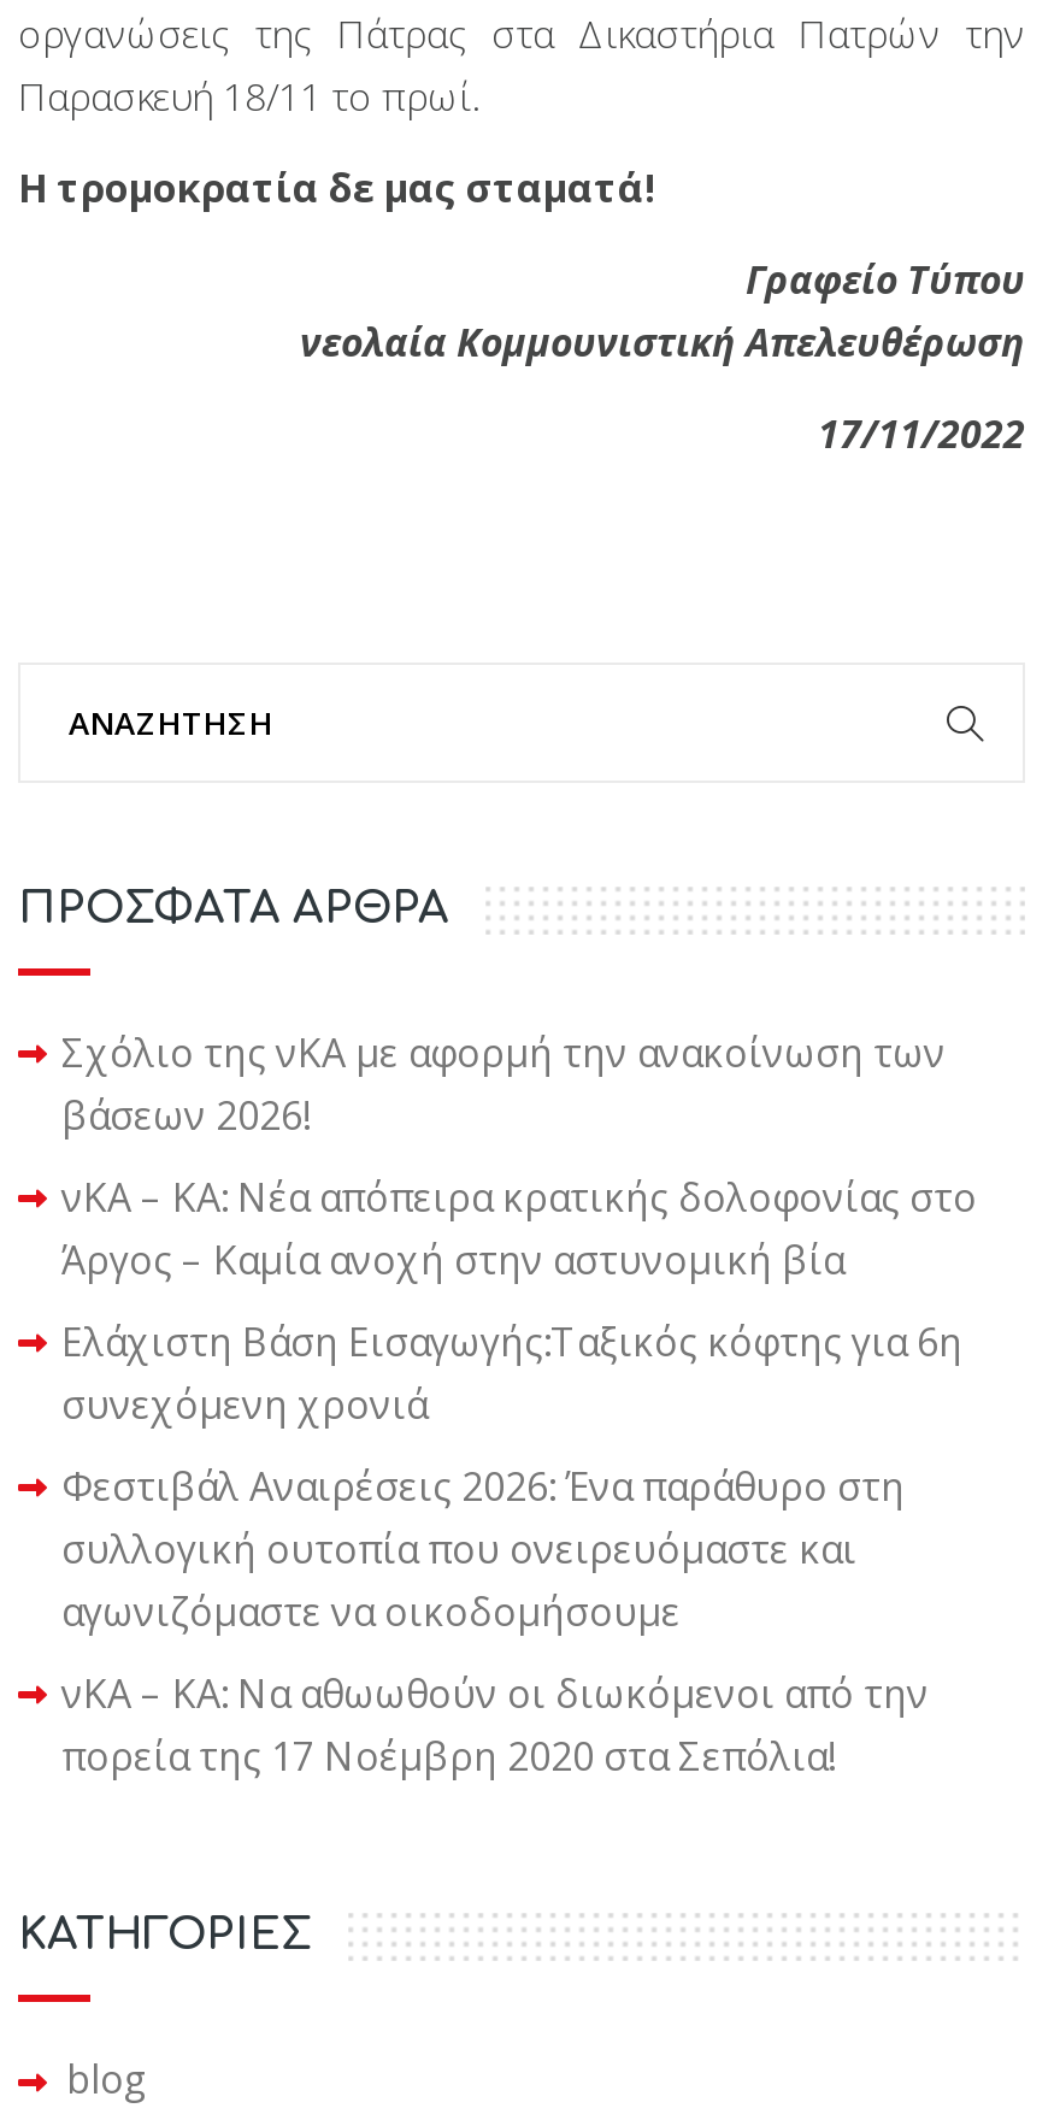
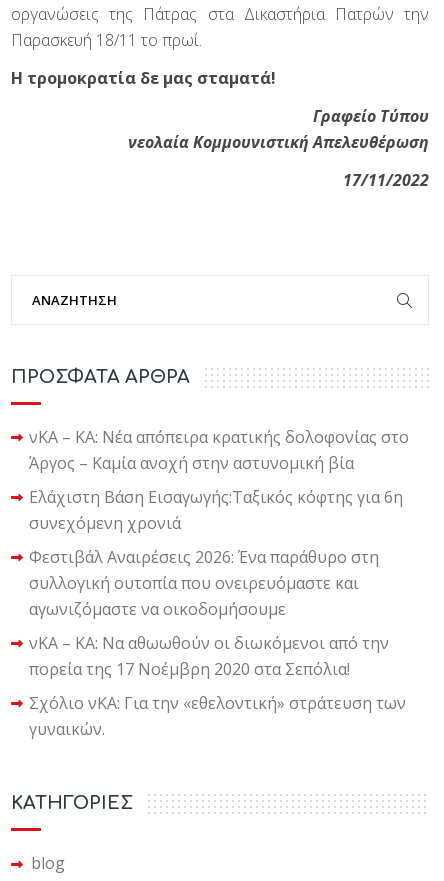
- Σχόλιο της νΚΑ με αφορμή την ανακοίνωση των
- βάσεων 2026!

moved up: νΚΑ – ΚΑ: Νέα απόπειρα κρατικής δολοφονίας στο | Άργος – Καμία ανοχή στην αστυνομική βία | Ελάχιστη Βάση Εισαγωγής:Ταξικός κόφτης για 6η | ... | νΚΑ – ΚΑ: Να αθωωθούν οι διωκόμενοι από την | πορεία της 17 Νοέμβρη 2020 στα Σεπόλια!

+ Σχόλιο νΚΑ: Για την «εθελοντική» στράτευση των
+ γυναικών.
